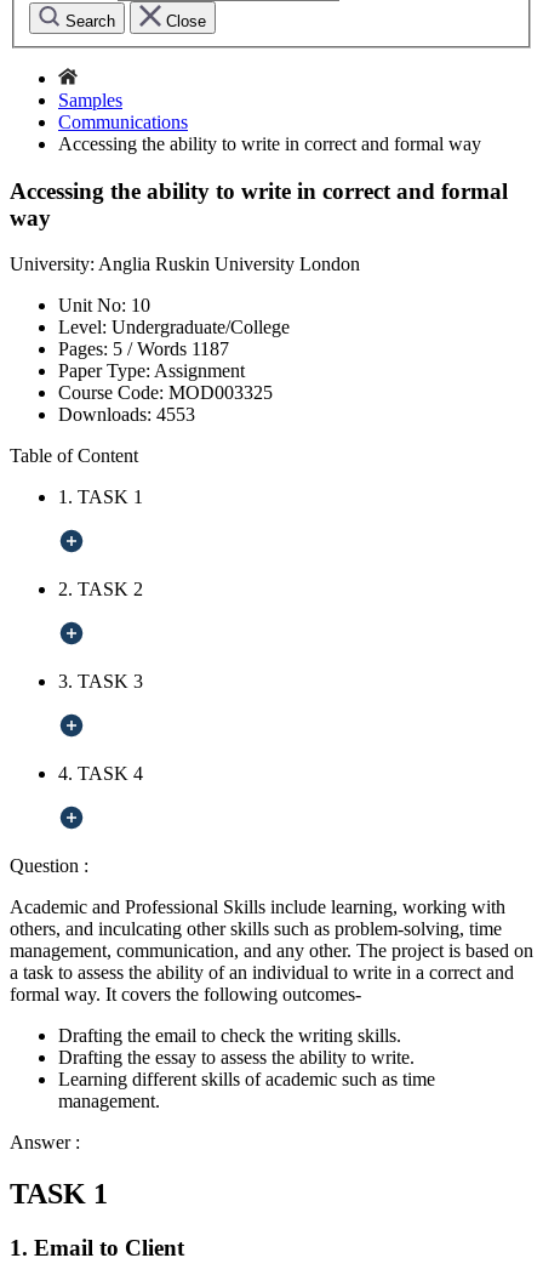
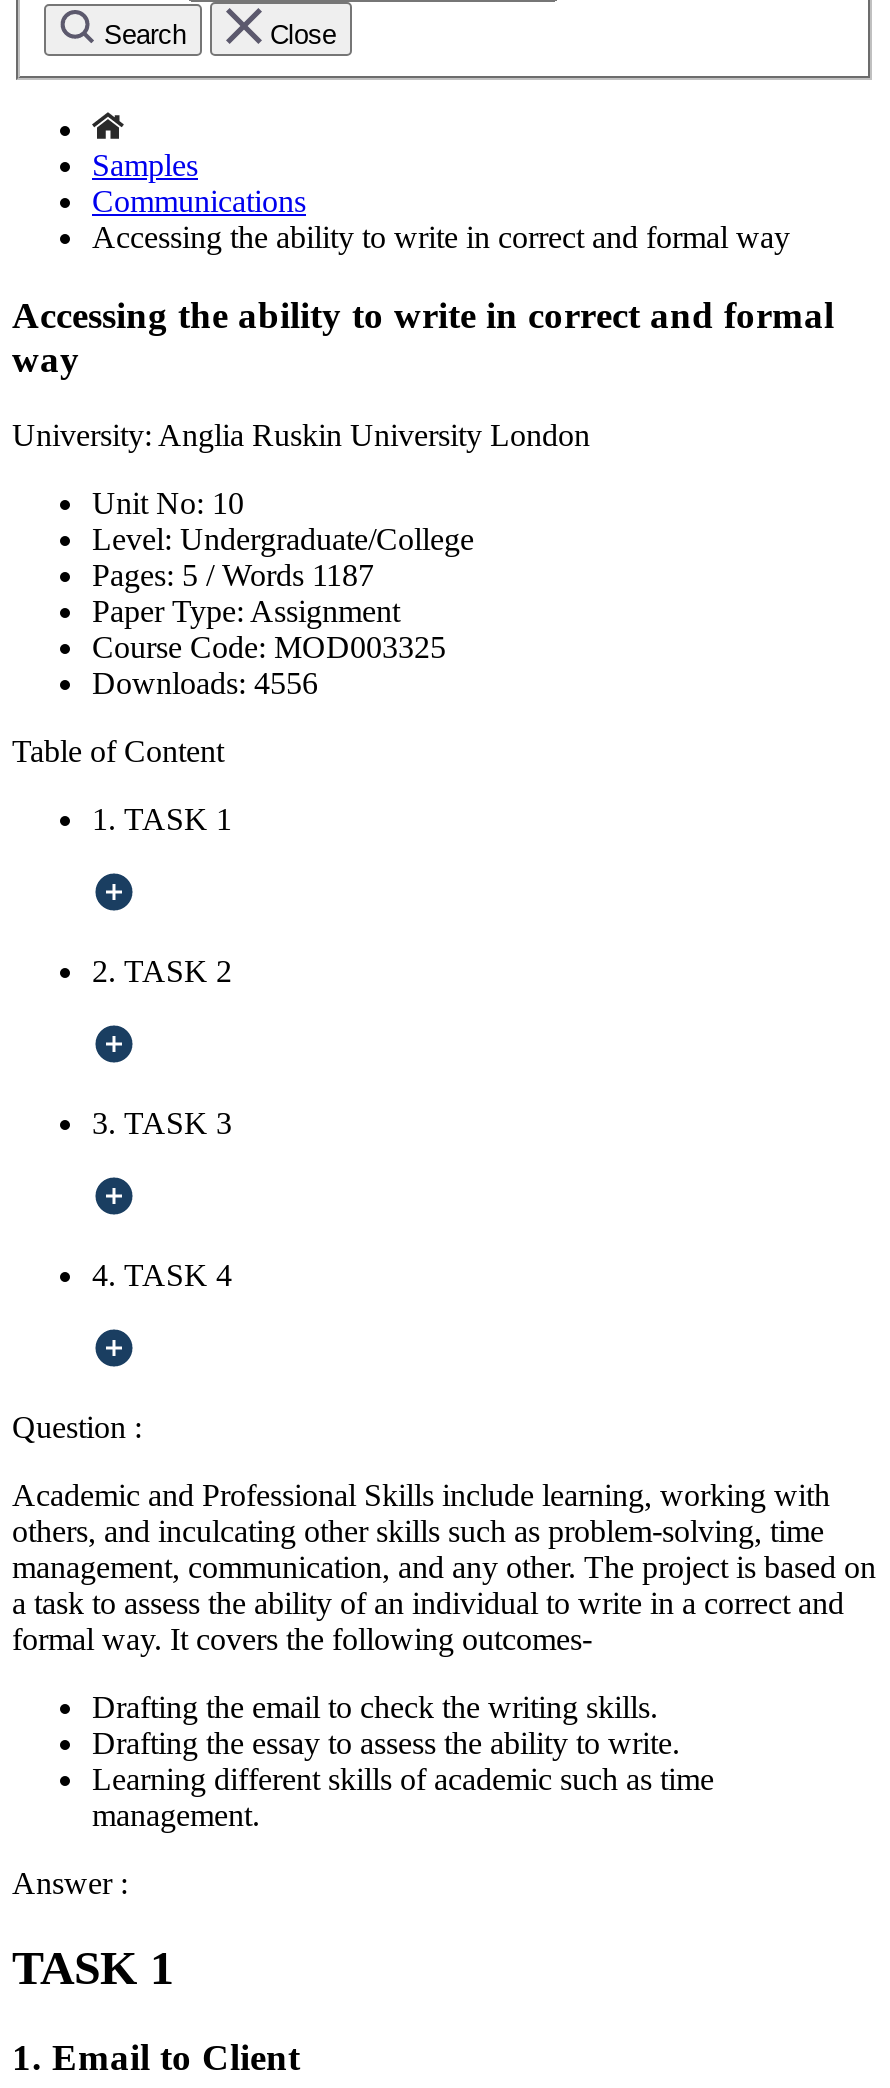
- Downloads: 4553
+ Downloads: 4556
